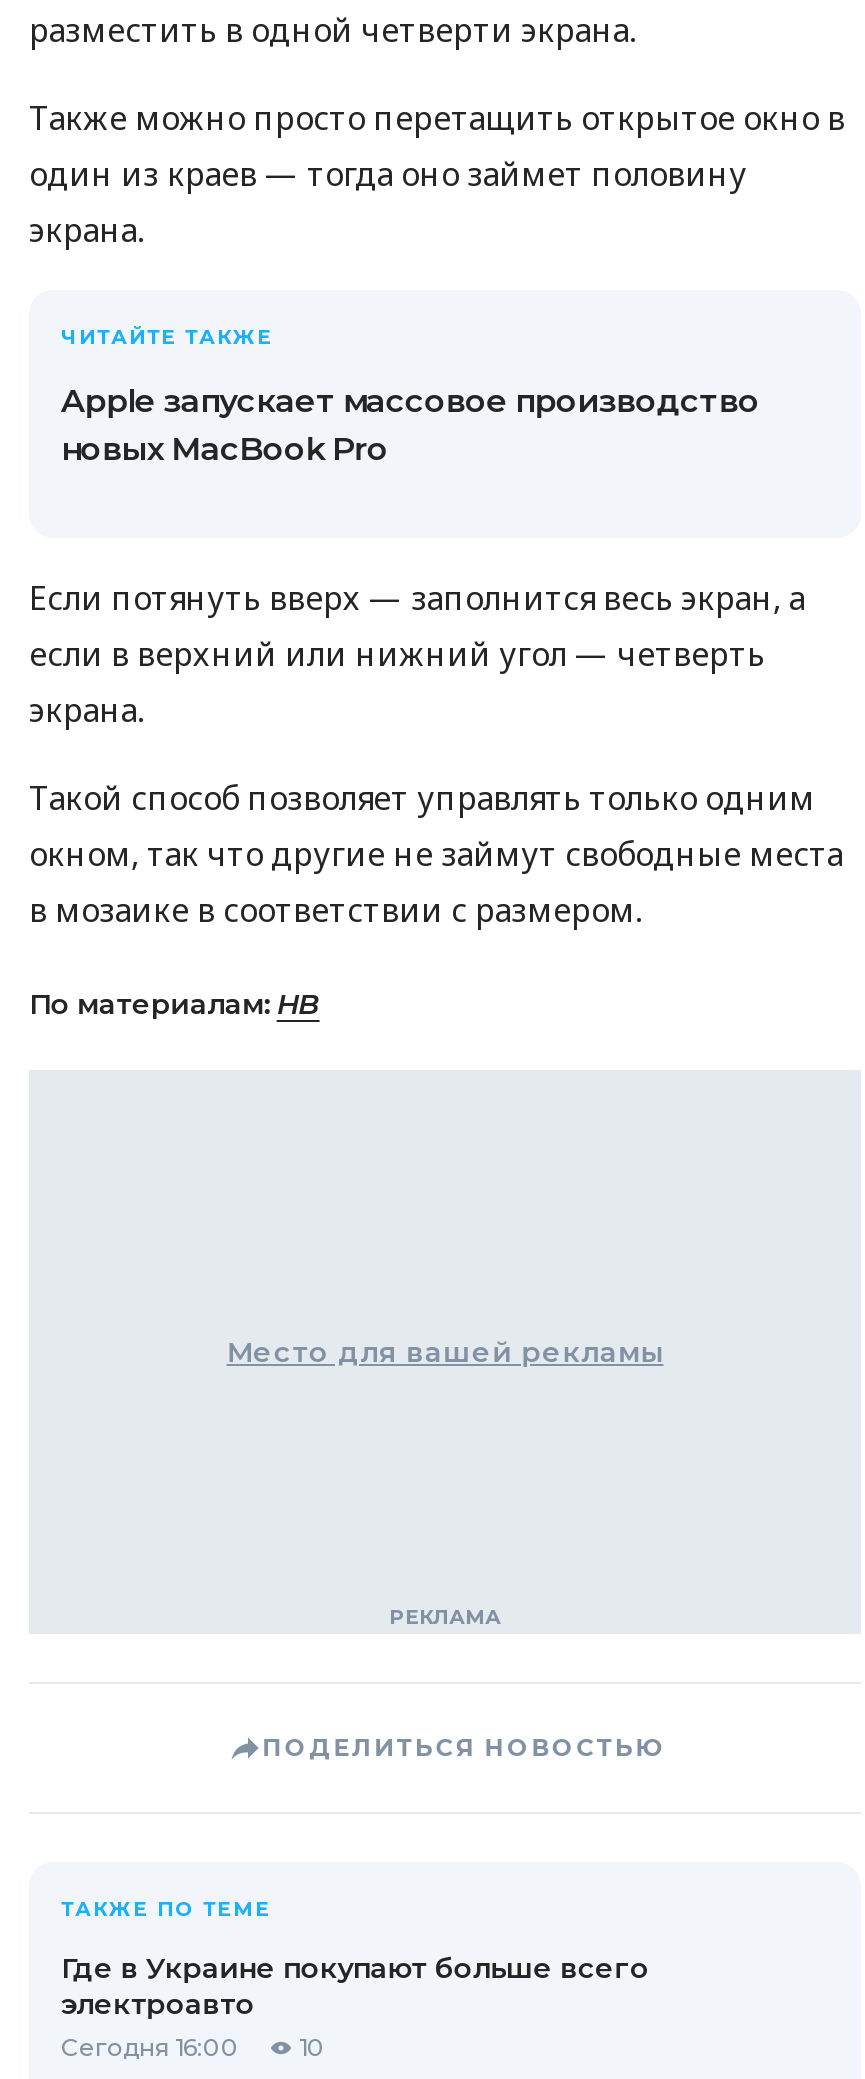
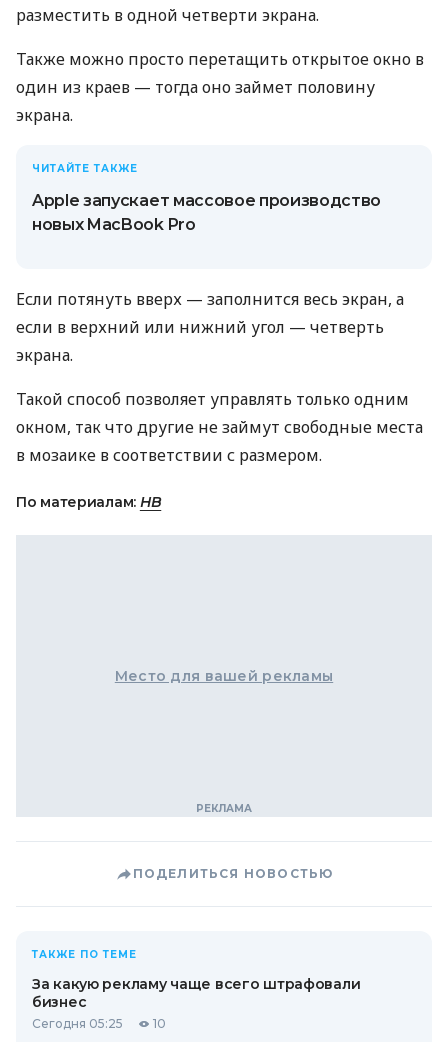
- Где в Украине покупают больше всего
- электроавто
- Сегодня 16:00
+ За какую рекламу чаще всего штрафовали
+ бизнес
+ Сегодня 05:25
